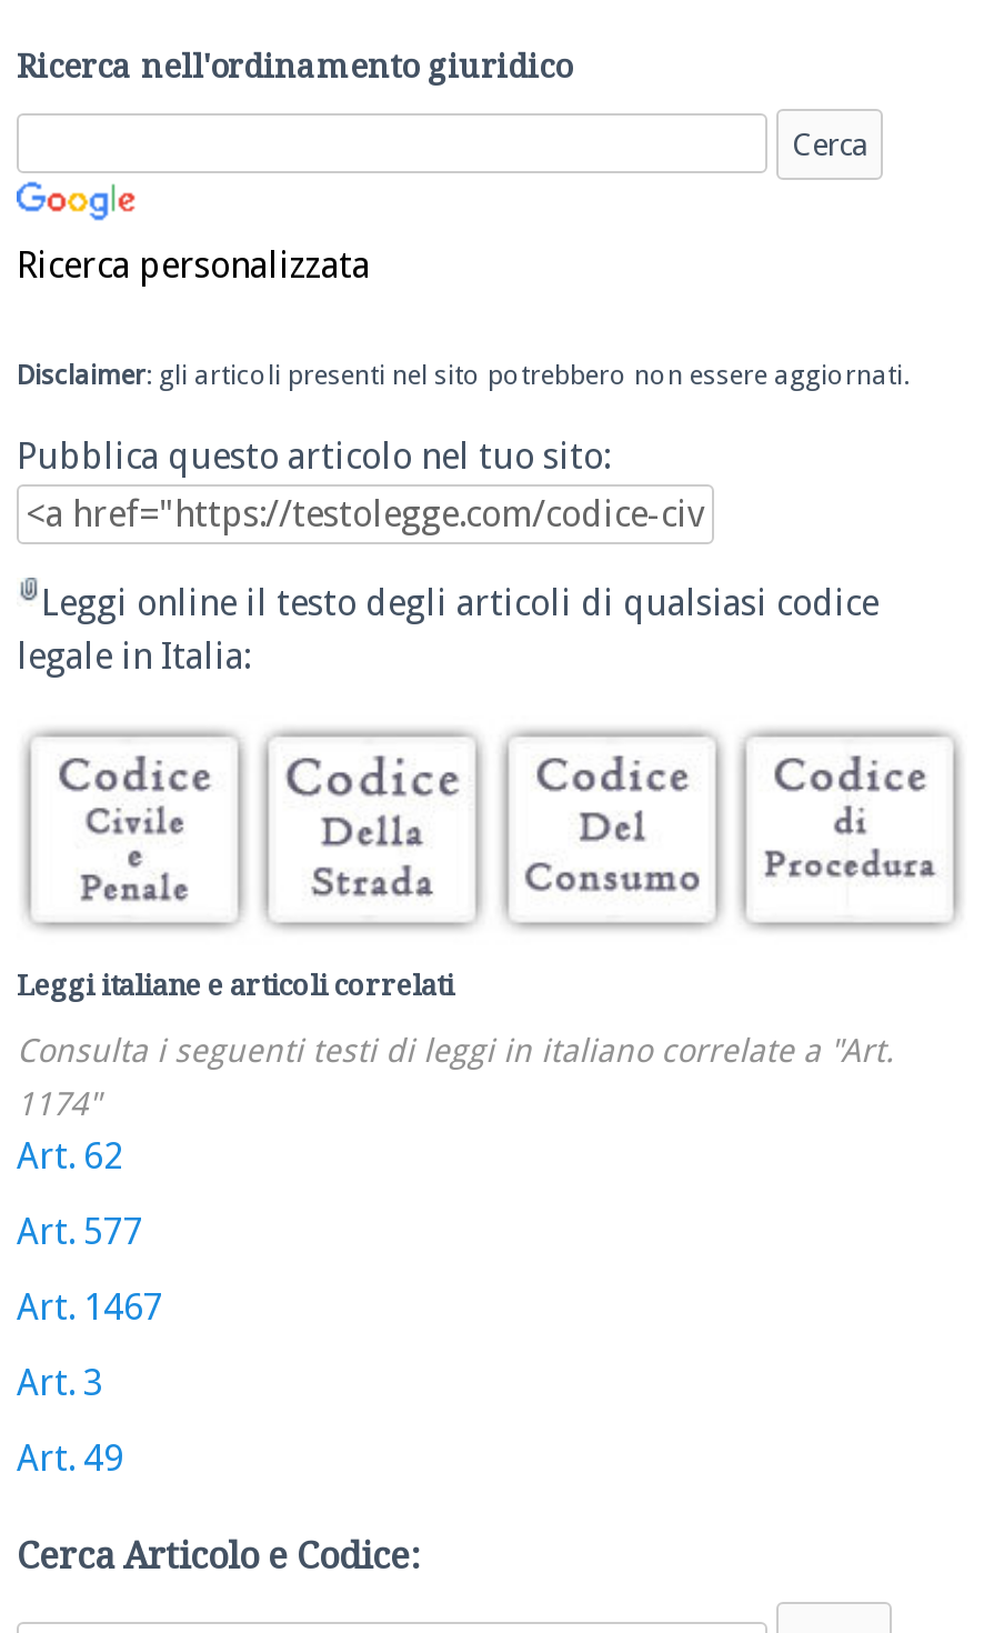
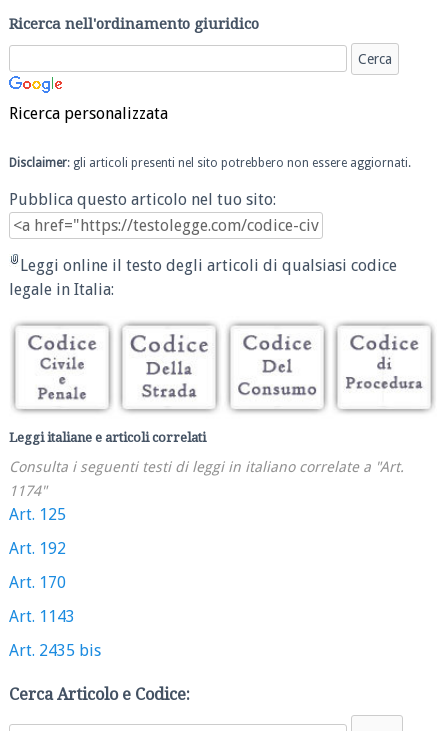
- Art. 62
+ Art. 125

- Art. 577
+ Art. 192

- Art. 1467
+ Art. 170

- Art. 3
+ Art. 1143

- Art. 49
+ Art. 2435 bis
